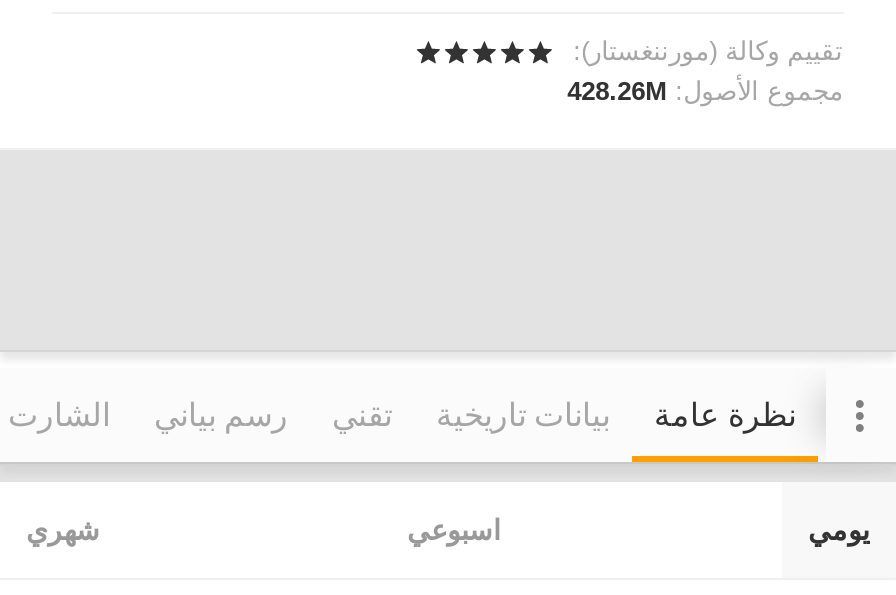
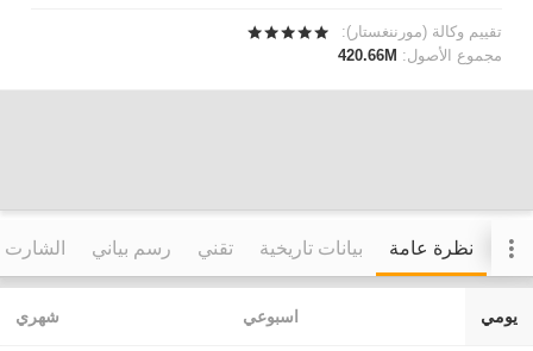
- مجموع الأصول: 428.26M
+ مجموع الأصول: 420.66M
